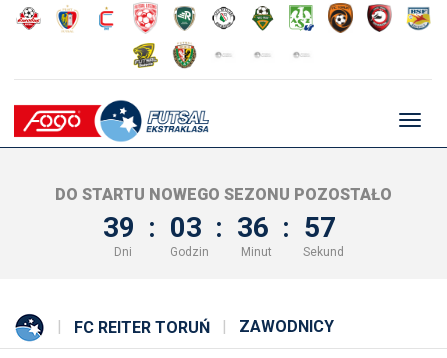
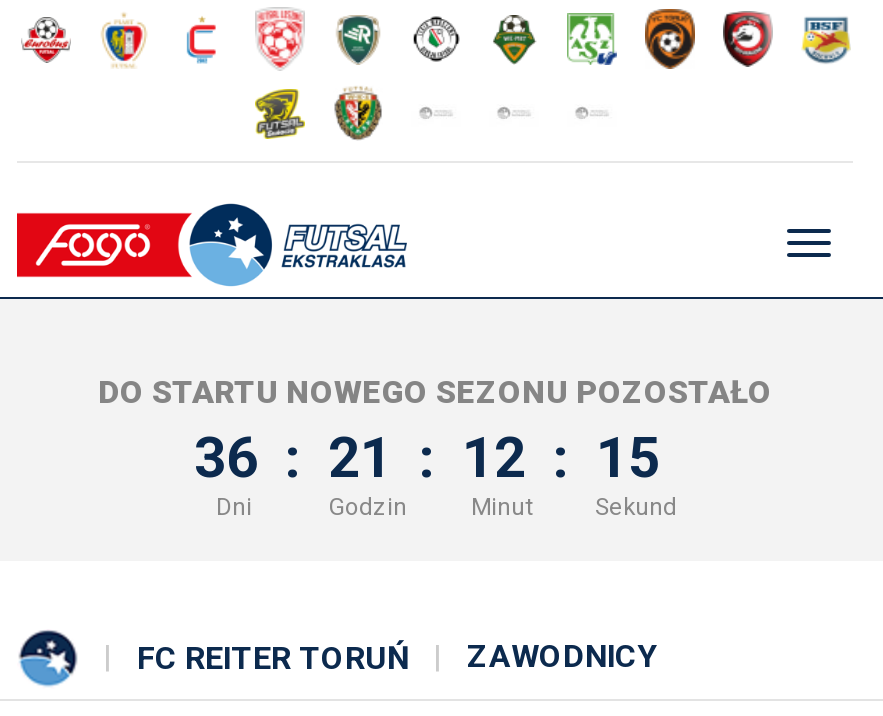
- 39 : 03 : 36 : 57
+ 36 : 21 : 12 : 15
